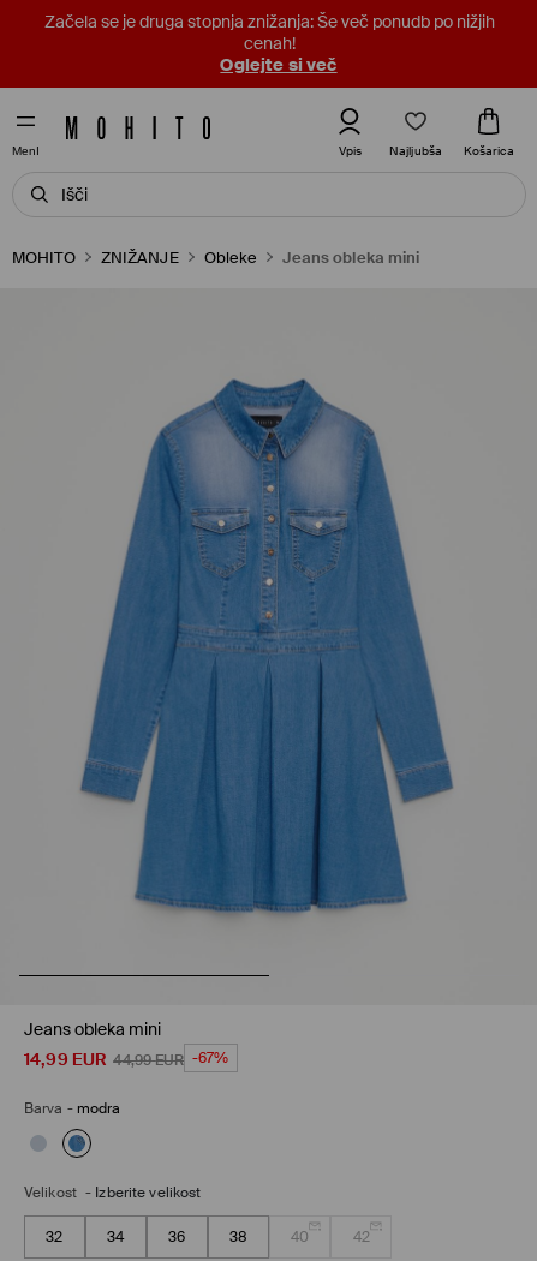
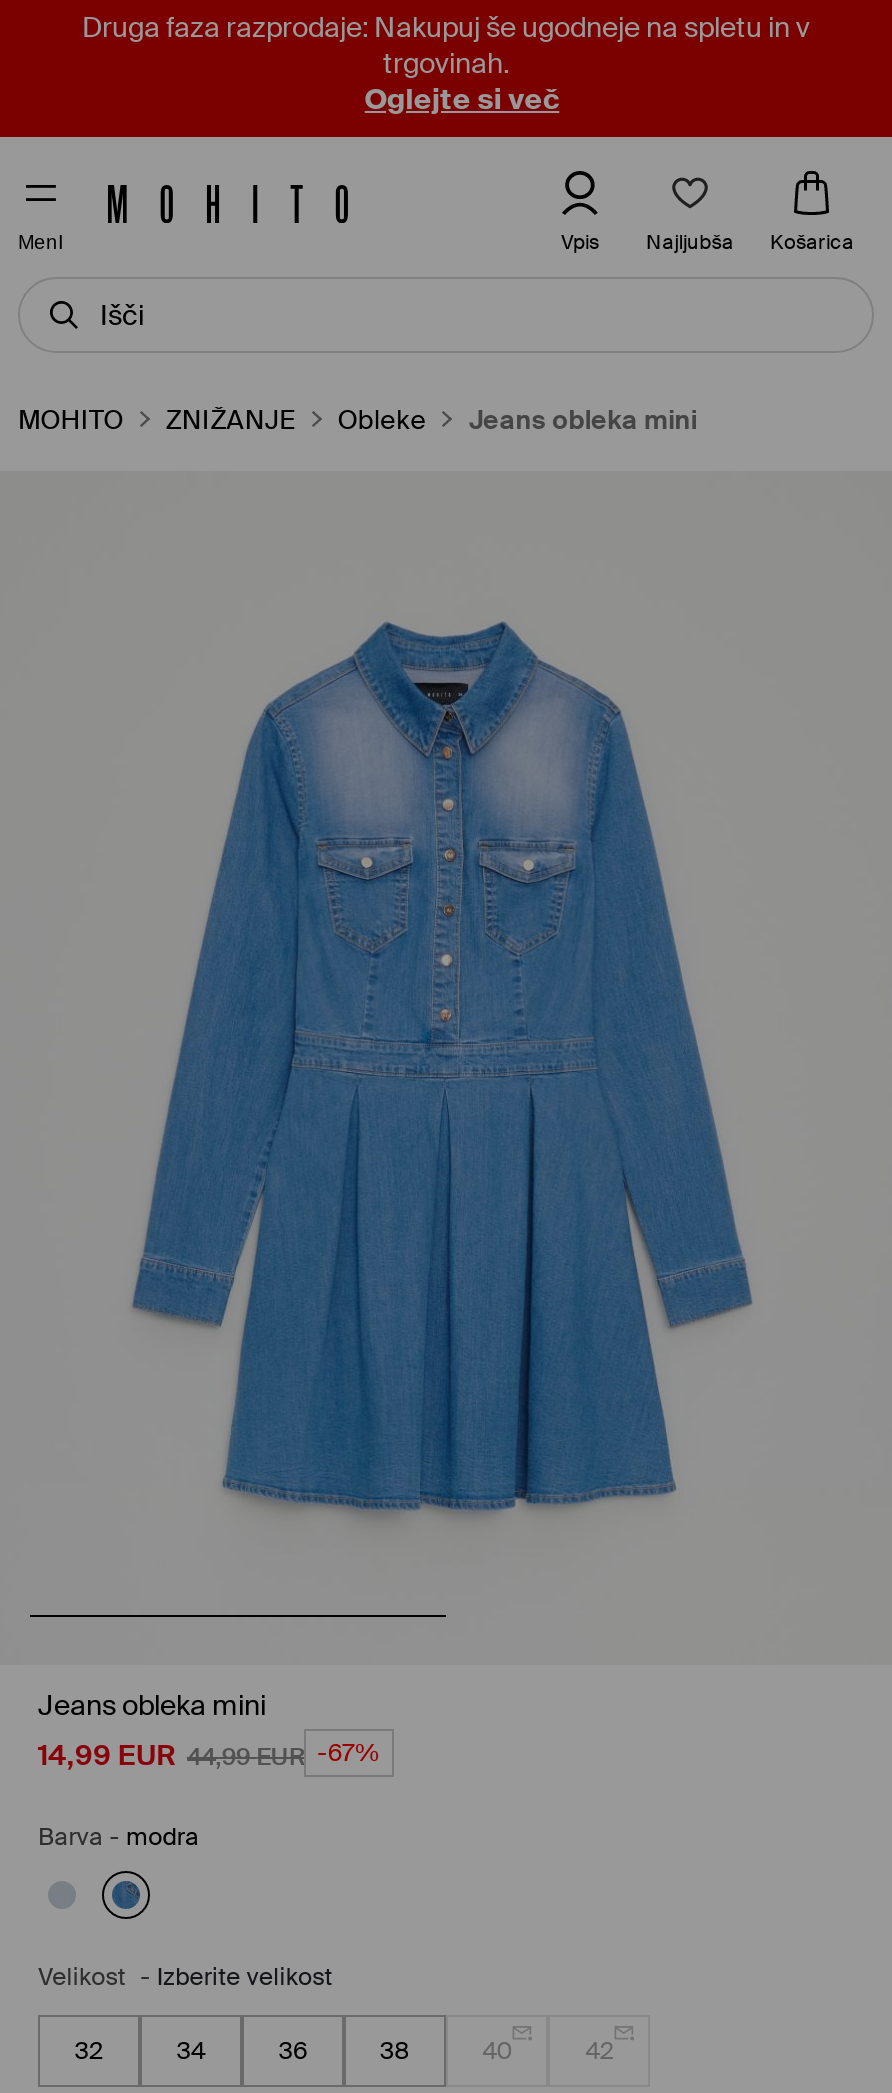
- Začela se je druga stopnja znižanja: Še več ponudb po nižjih
- cenah!
+ Druga faza razprodaje: Nakupuj še ugodneje na spletu in v
+ trgovinah.
